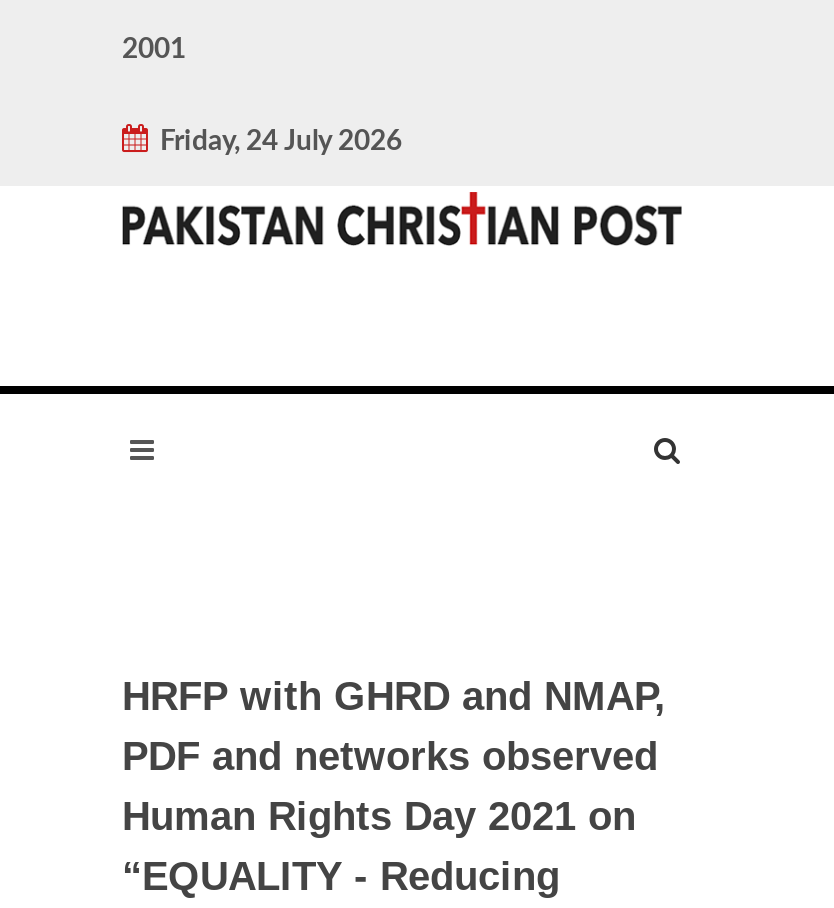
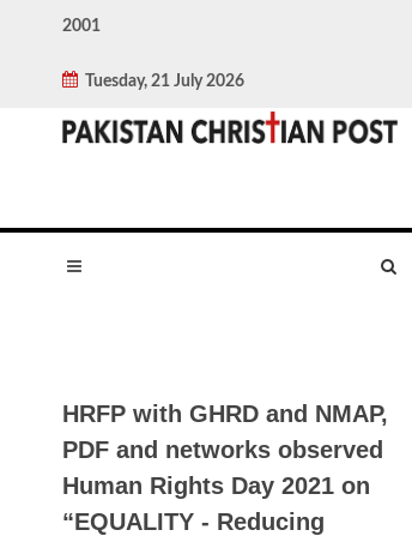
- Friday, 24 July 2026
+ Tuesday, 21 July 2026
